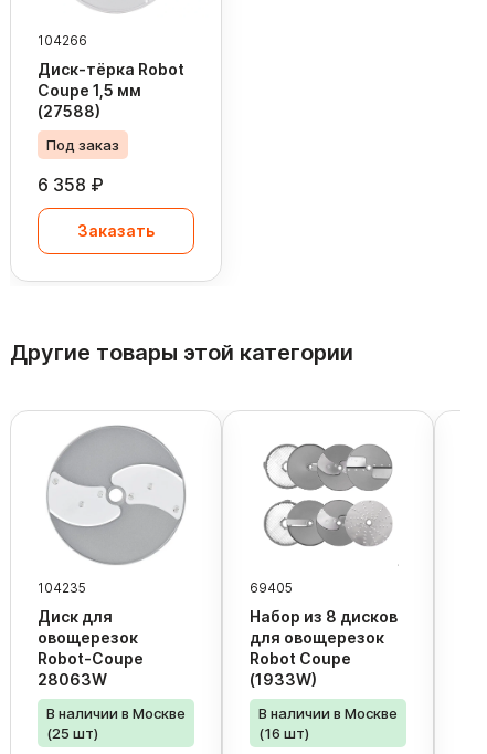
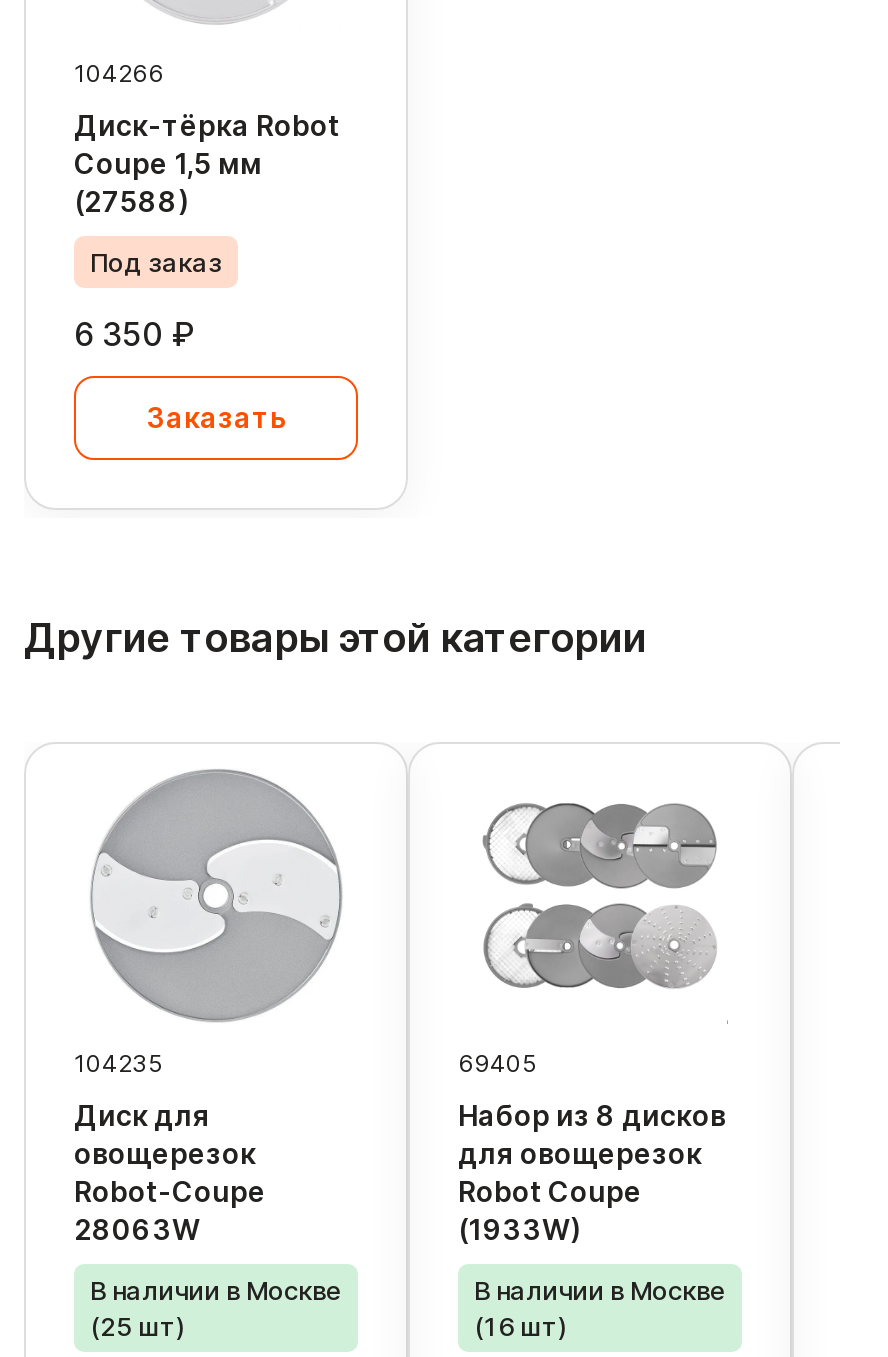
- 6 358 ₽
+ 6 350 ₽
